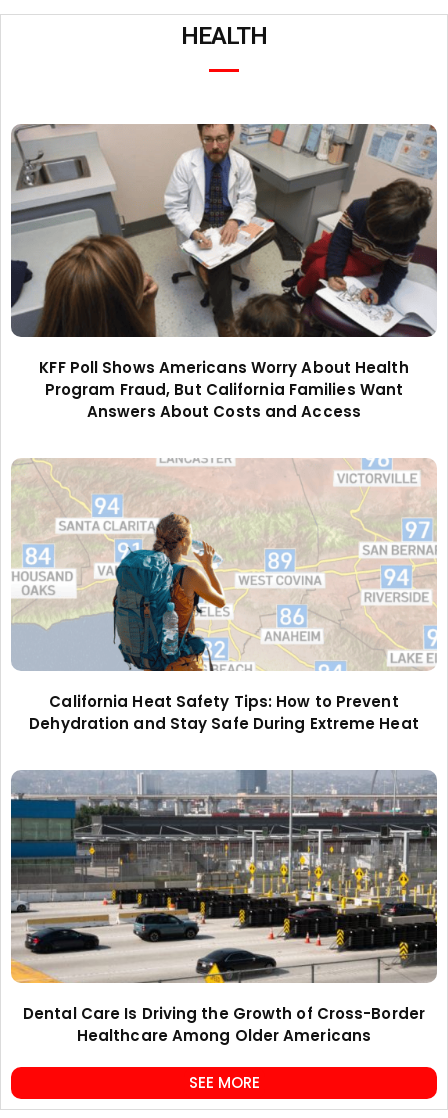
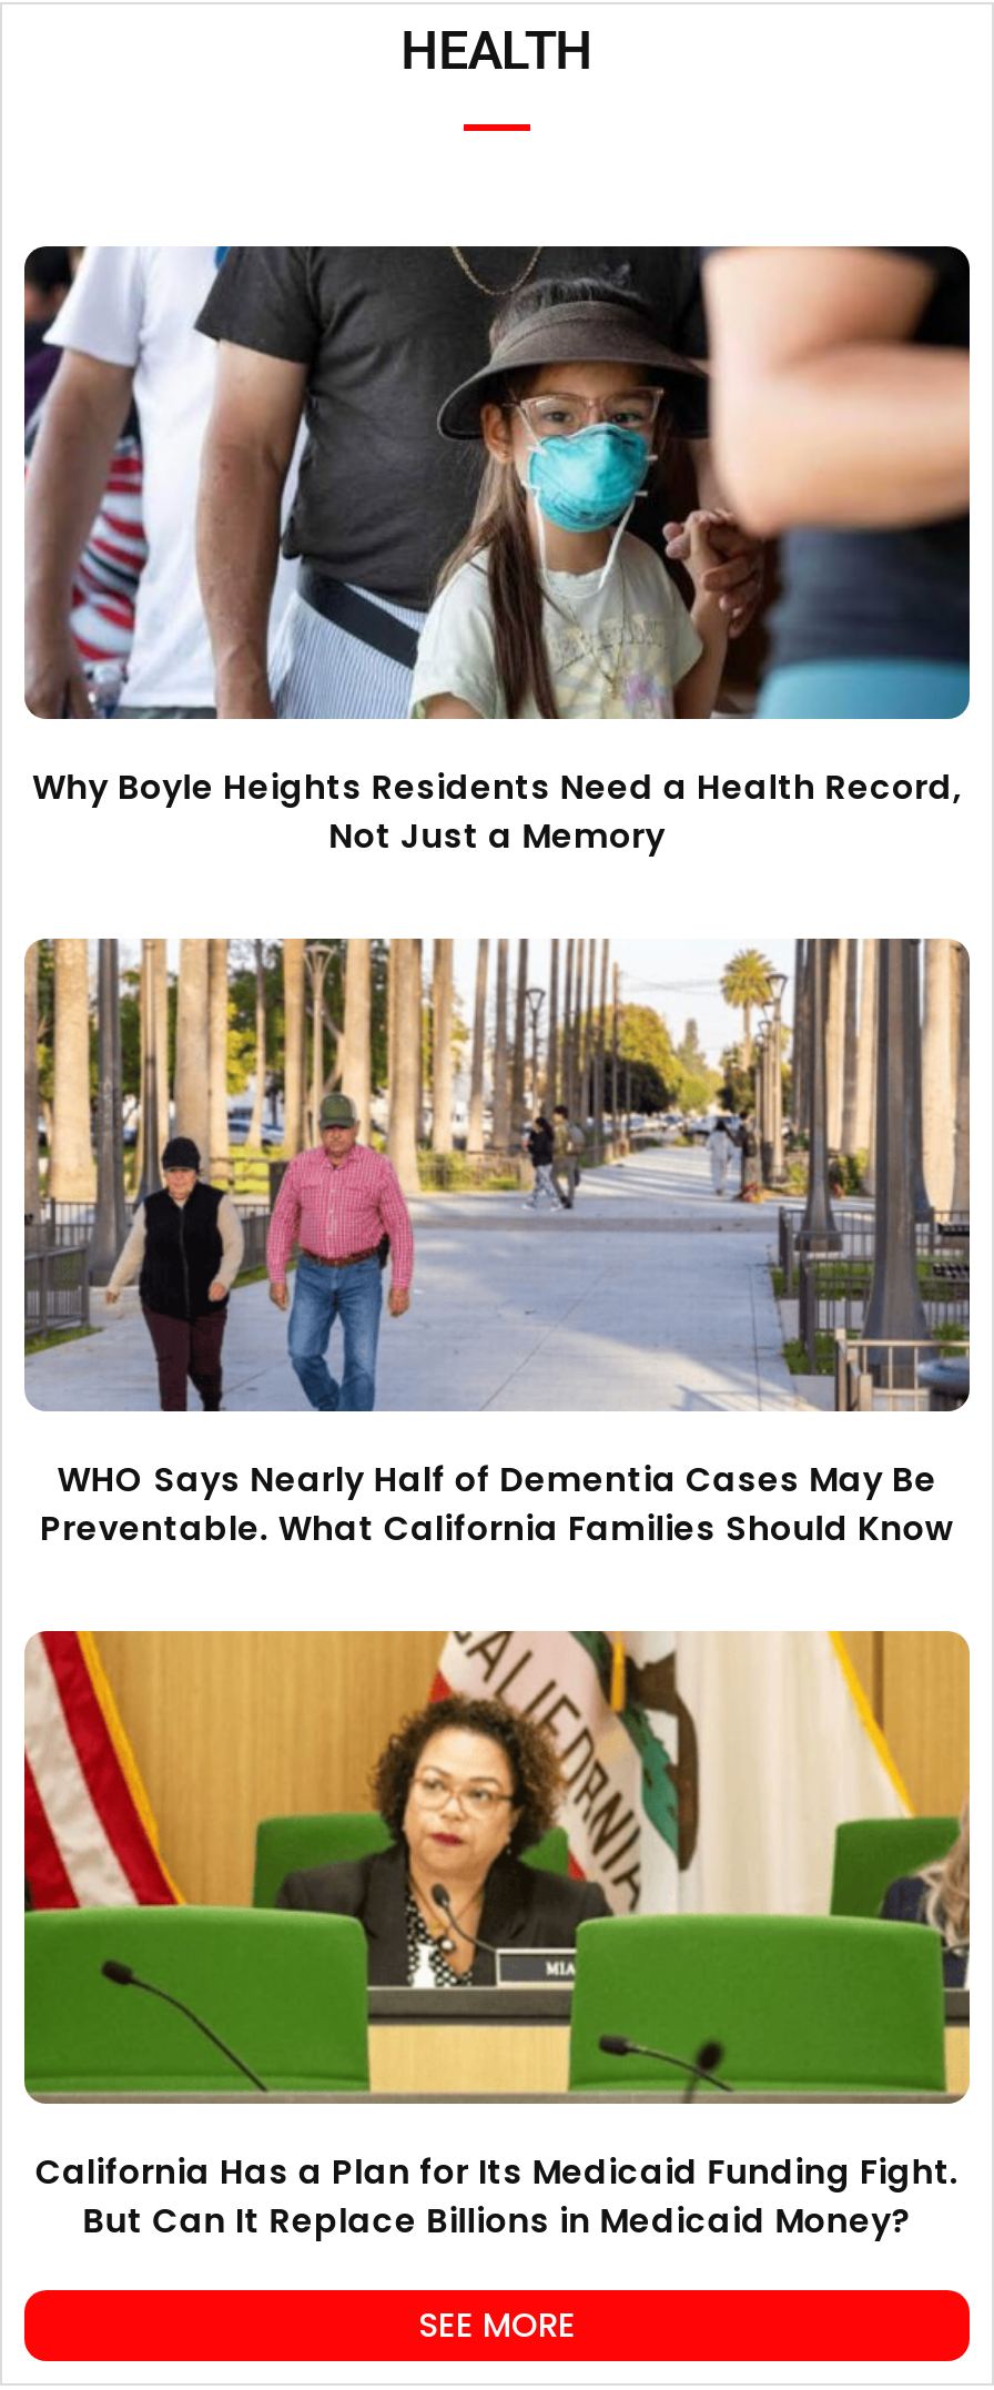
- [image]
- KFF Poll Shows Americans Worry About Health
- Program Fraud, But California Families Want
- Answers About Costs and Access
+ [image]
+ Why Boyle Heights Residents Need a Health Record,
+ Not Just a Memory

- [image]
- California Heat Safety Tips: How to Prevent
- Dehydration and Stay Safe During Extreme Heat
+ [image]
+ WHO Says Nearly Half of Dementia Cases May Be
+ Preventable. What California Families Should Know

- [image]
- Dental Care Is Driving the Growth of Cross-Border
- Healthcare Among Older Americans
+ [image]
+ California Has a Plan for Its Medicaid Funding Fight.
+ But Can It Replace Billions in Medicaid Money?
